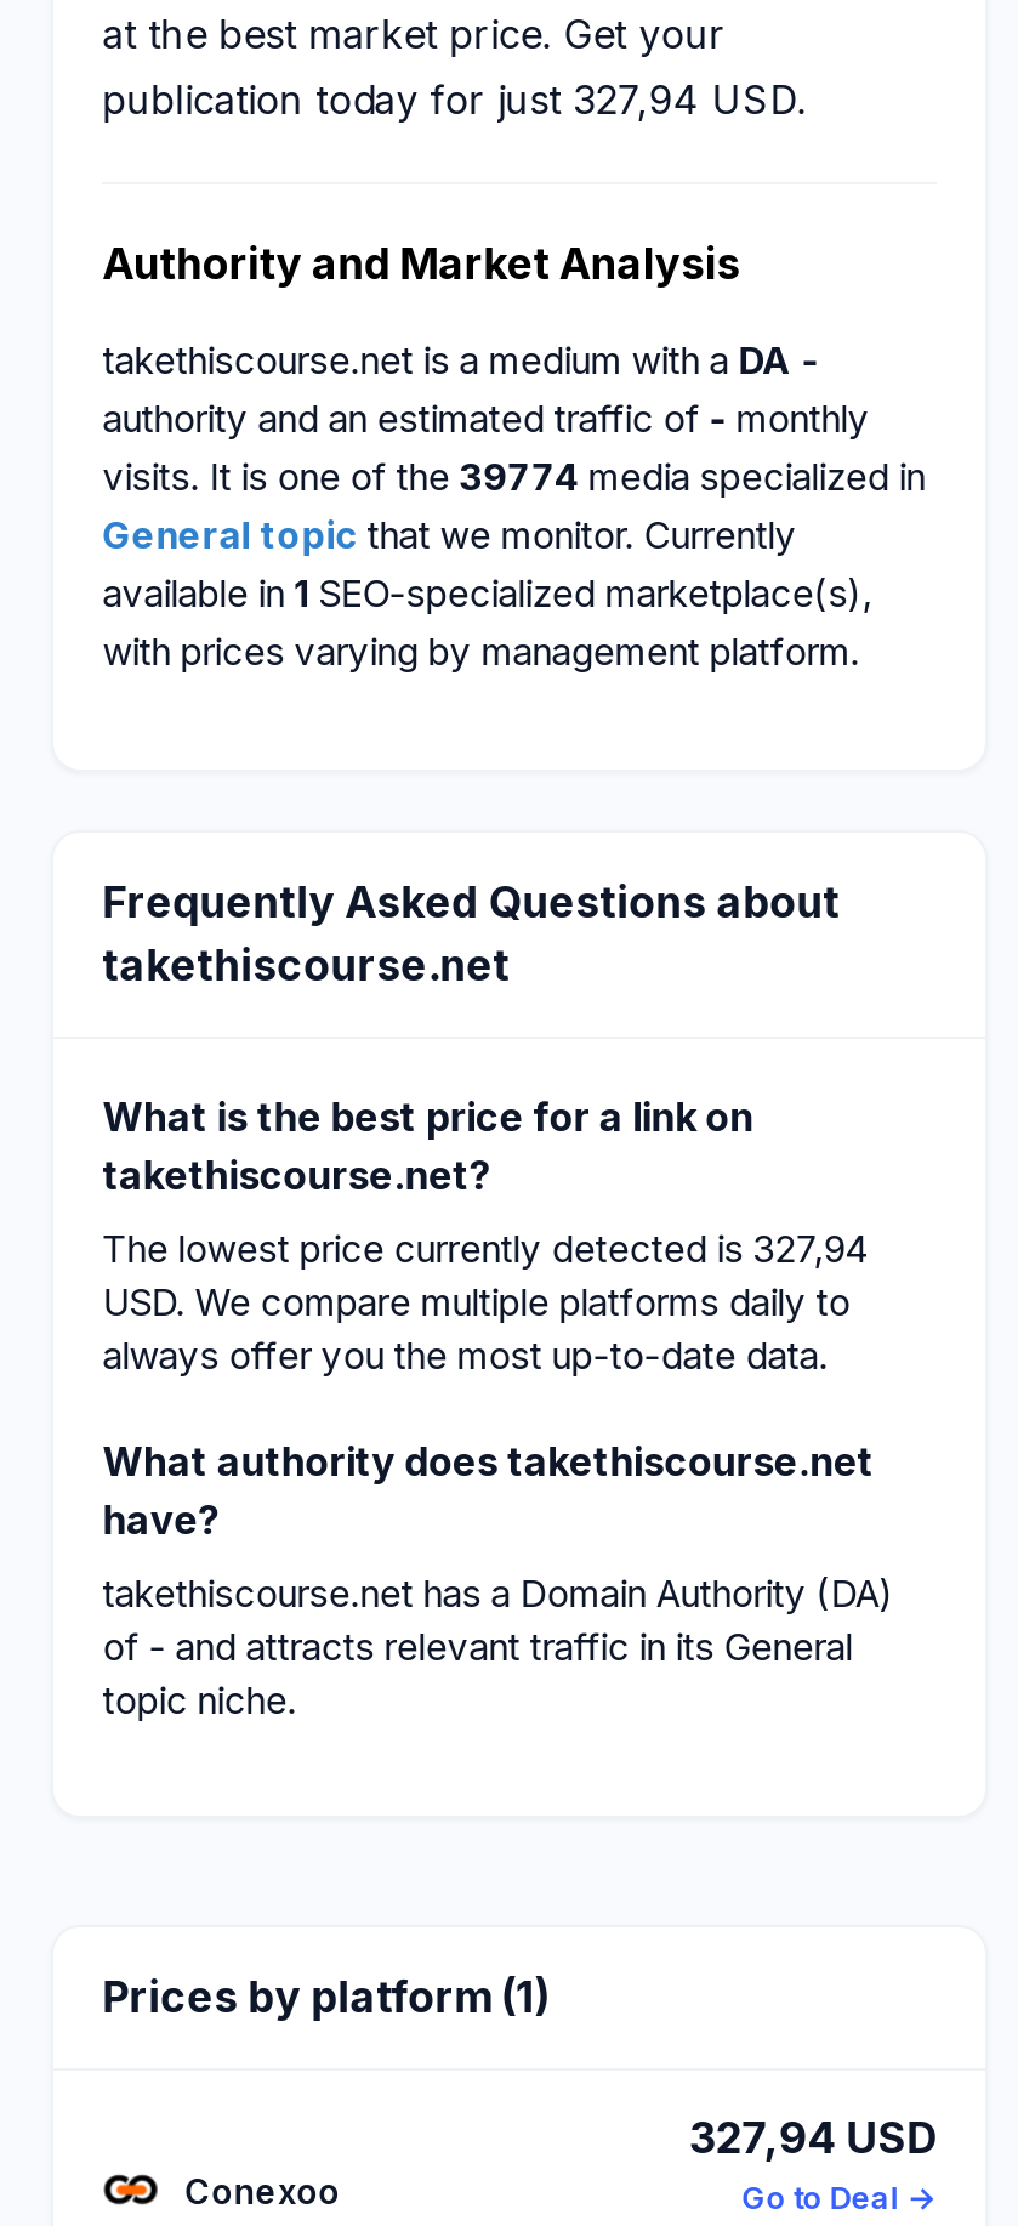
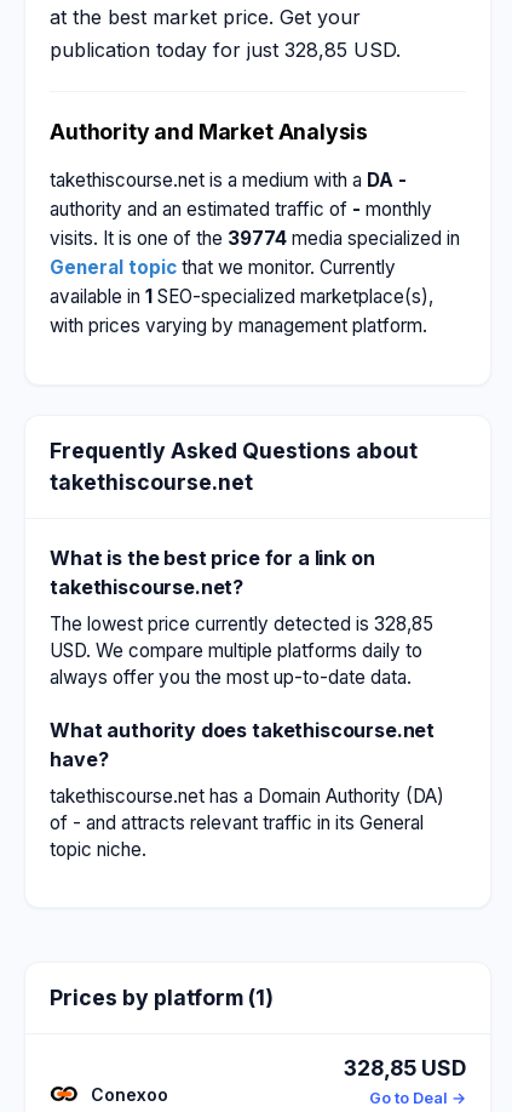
- publication today for just 327,94 USD.
+ publication today for just 328,85 USD.

- The lowest price currently detected is 327,94
+ The lowest price currently detected is 328,85

- 327,94 USD
+ 328,85 USD
